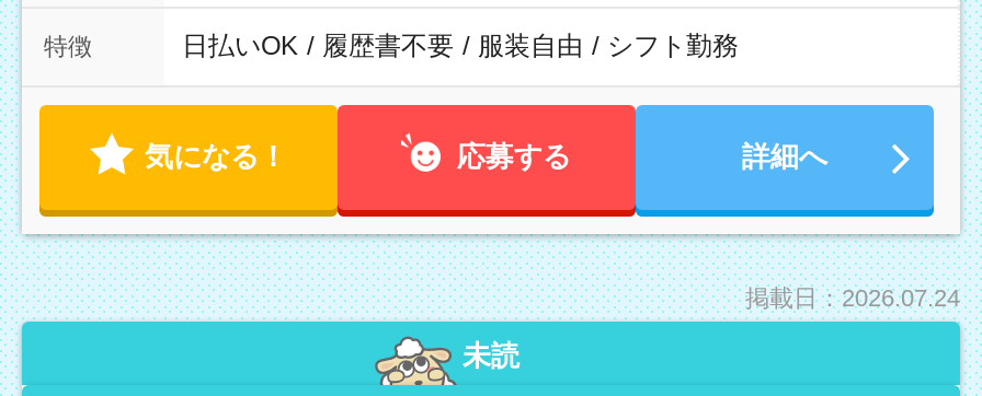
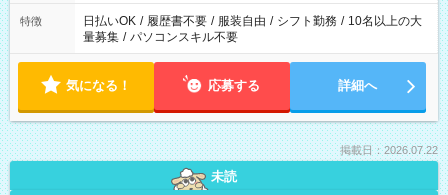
- 日払いOK / 履歴書不要 / 服装自由 / シフト勤務
+ 日払いOK / 履歴書不要 / 服装自由 / シフト勤務 / 10名以上の大
+ 量募集 / パソコンスキル不要

- 掲載日：2026.07.24
+ 掲載日：2026.07.22
